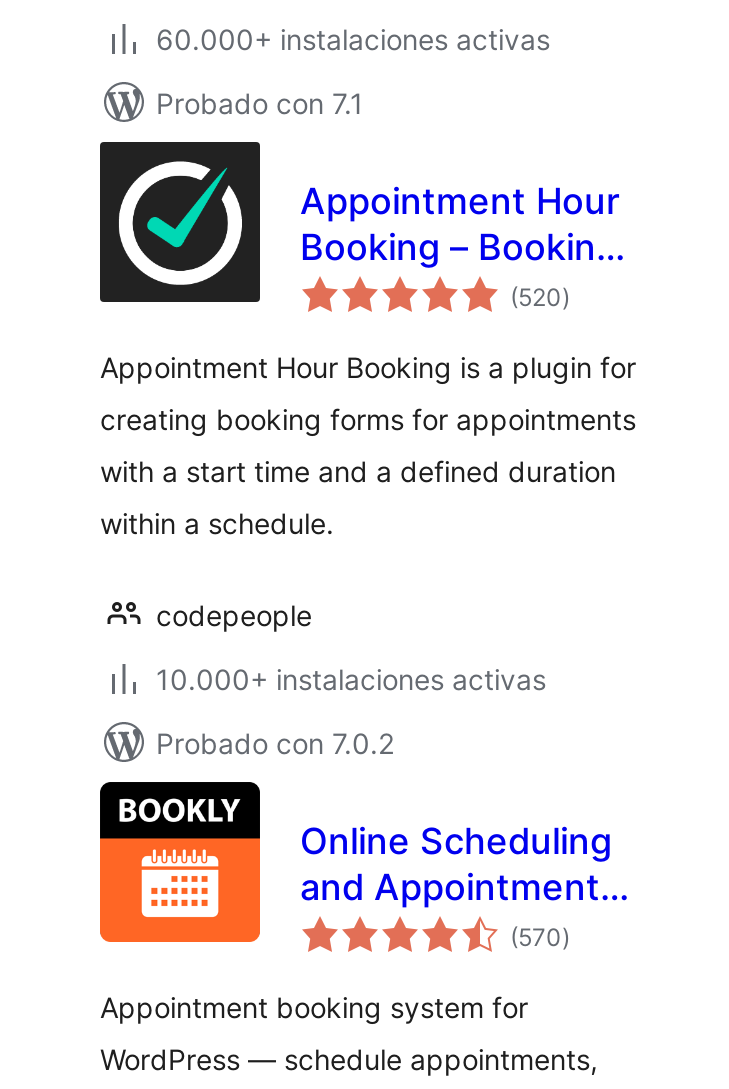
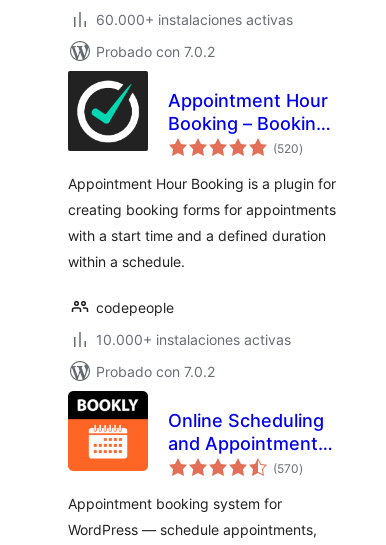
- Probado con 7.1
+ Probado con 7.0.2
